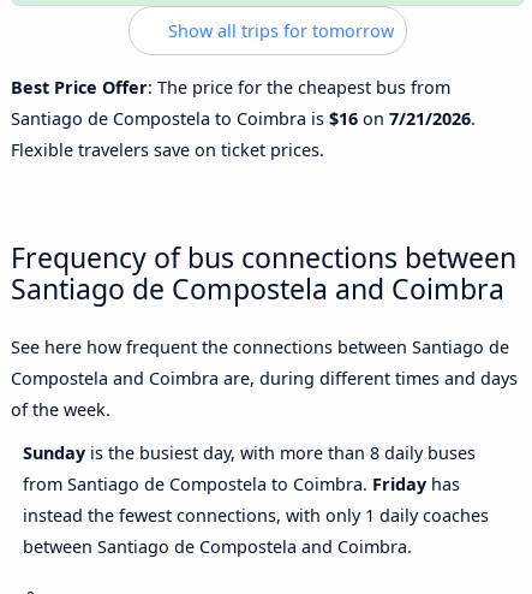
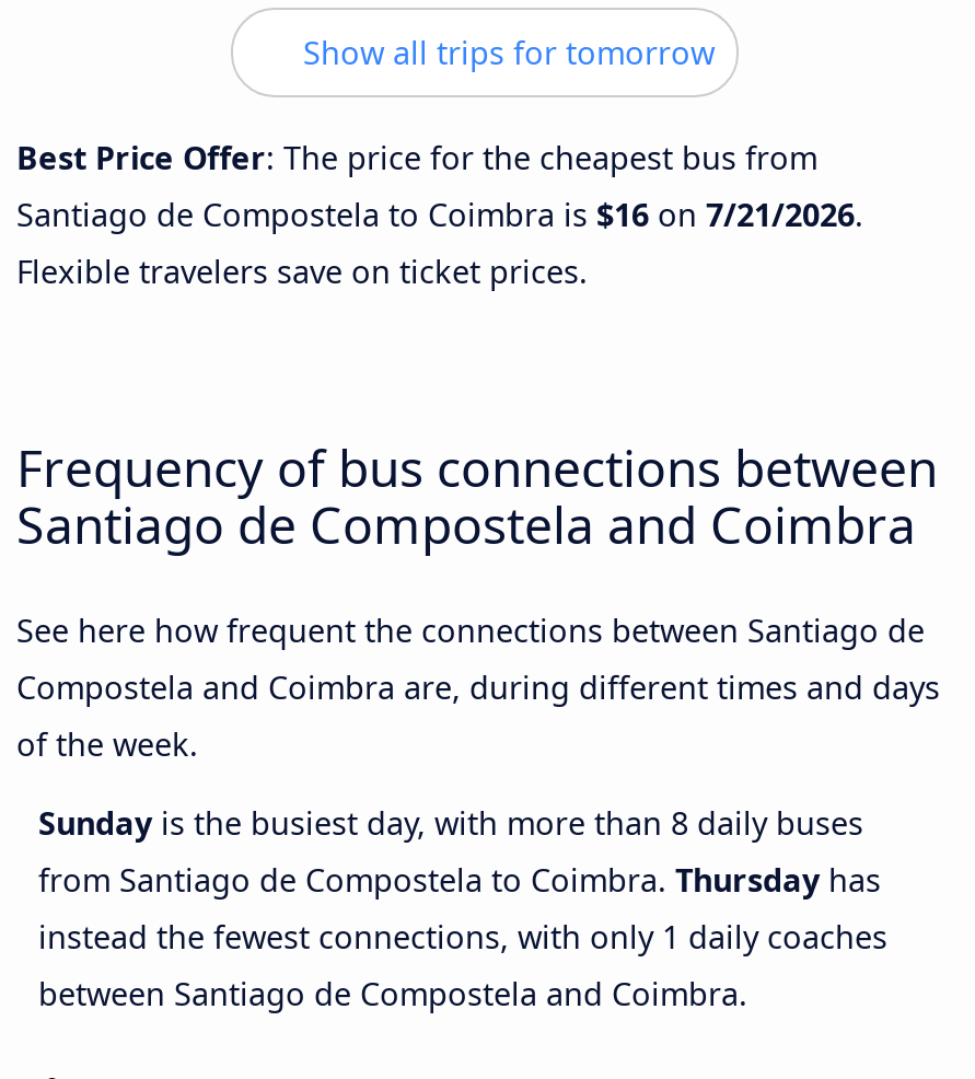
- from Santiago de Compostela to Coimbra. Friday has
+ from Santiago de Compostela to Coimbra. Thursday has
